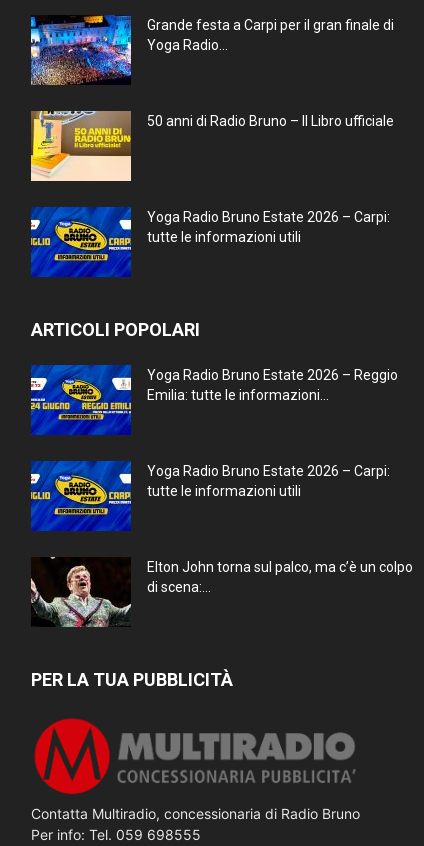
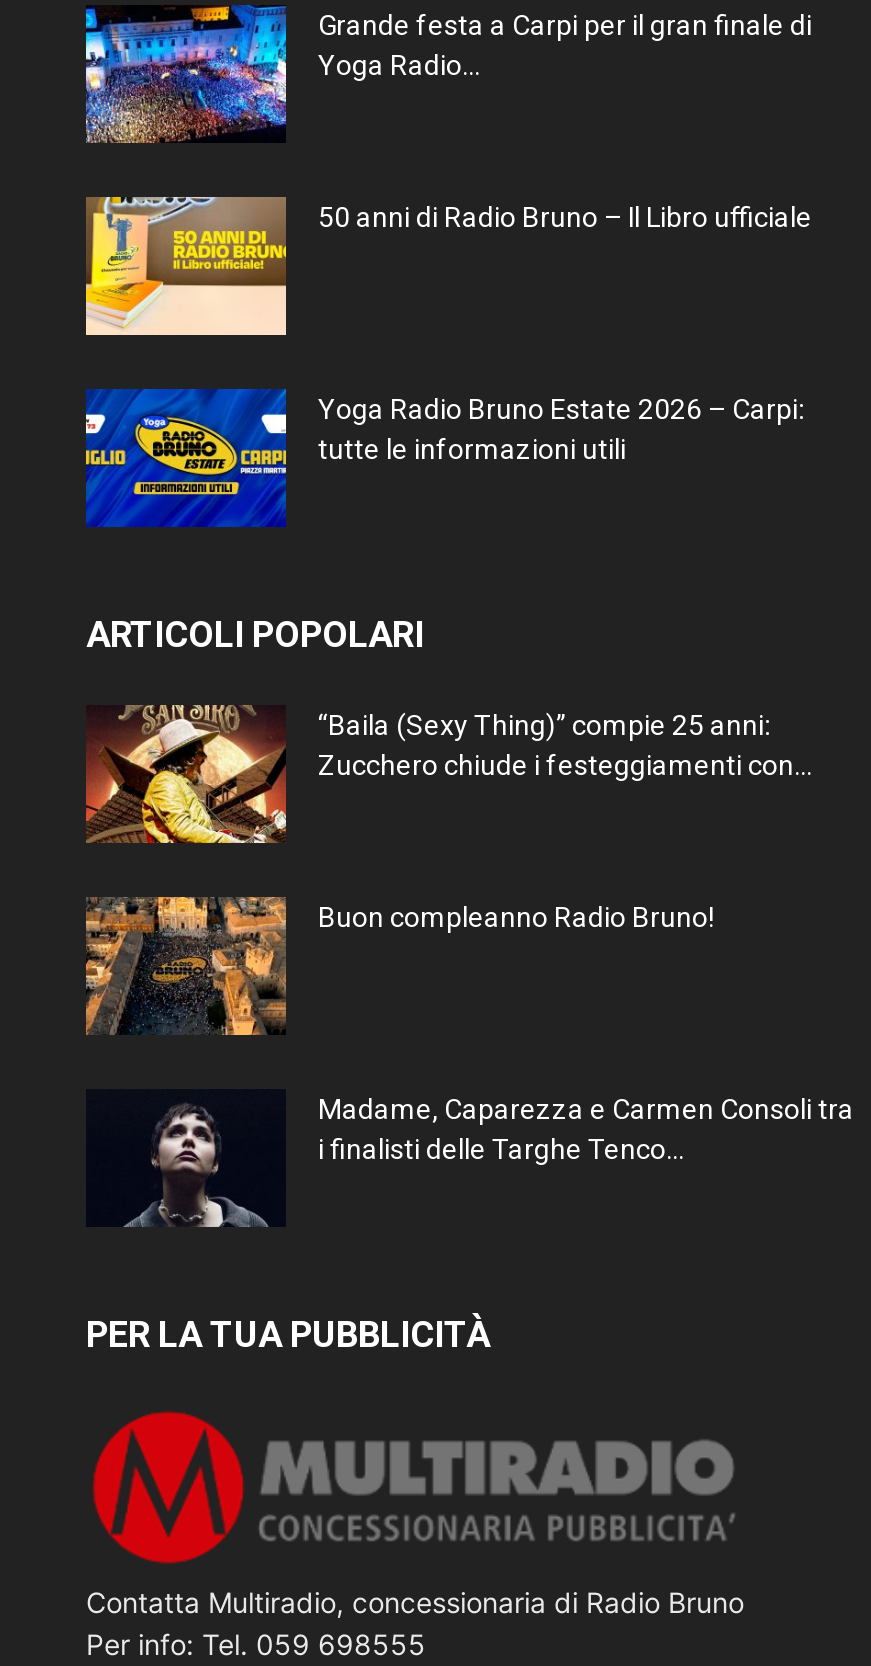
- [image]
- Yoga Radio Bruno Estate 2026 – Reggio
- Emilia: tutte le informazioni...
+ [image]
+ “Baila (Sexy Thing)” compie 25 anni:
+ Zucchero chiude i festeggiamenti con...

- [image]
- Yoga Radio Bruno Estate 2026 – Carpi:
- tutte le informazioni utili
+ [image]
+ Buon compleanno Radio Bruno!

- [image]
- Elton John torna sul palco, ma c’è un colpo
- di scena:...
+ [image]
+ Madame, Caparezza e Carmen Consoli tra
+ i finalisti delle Targhe Tenco...
